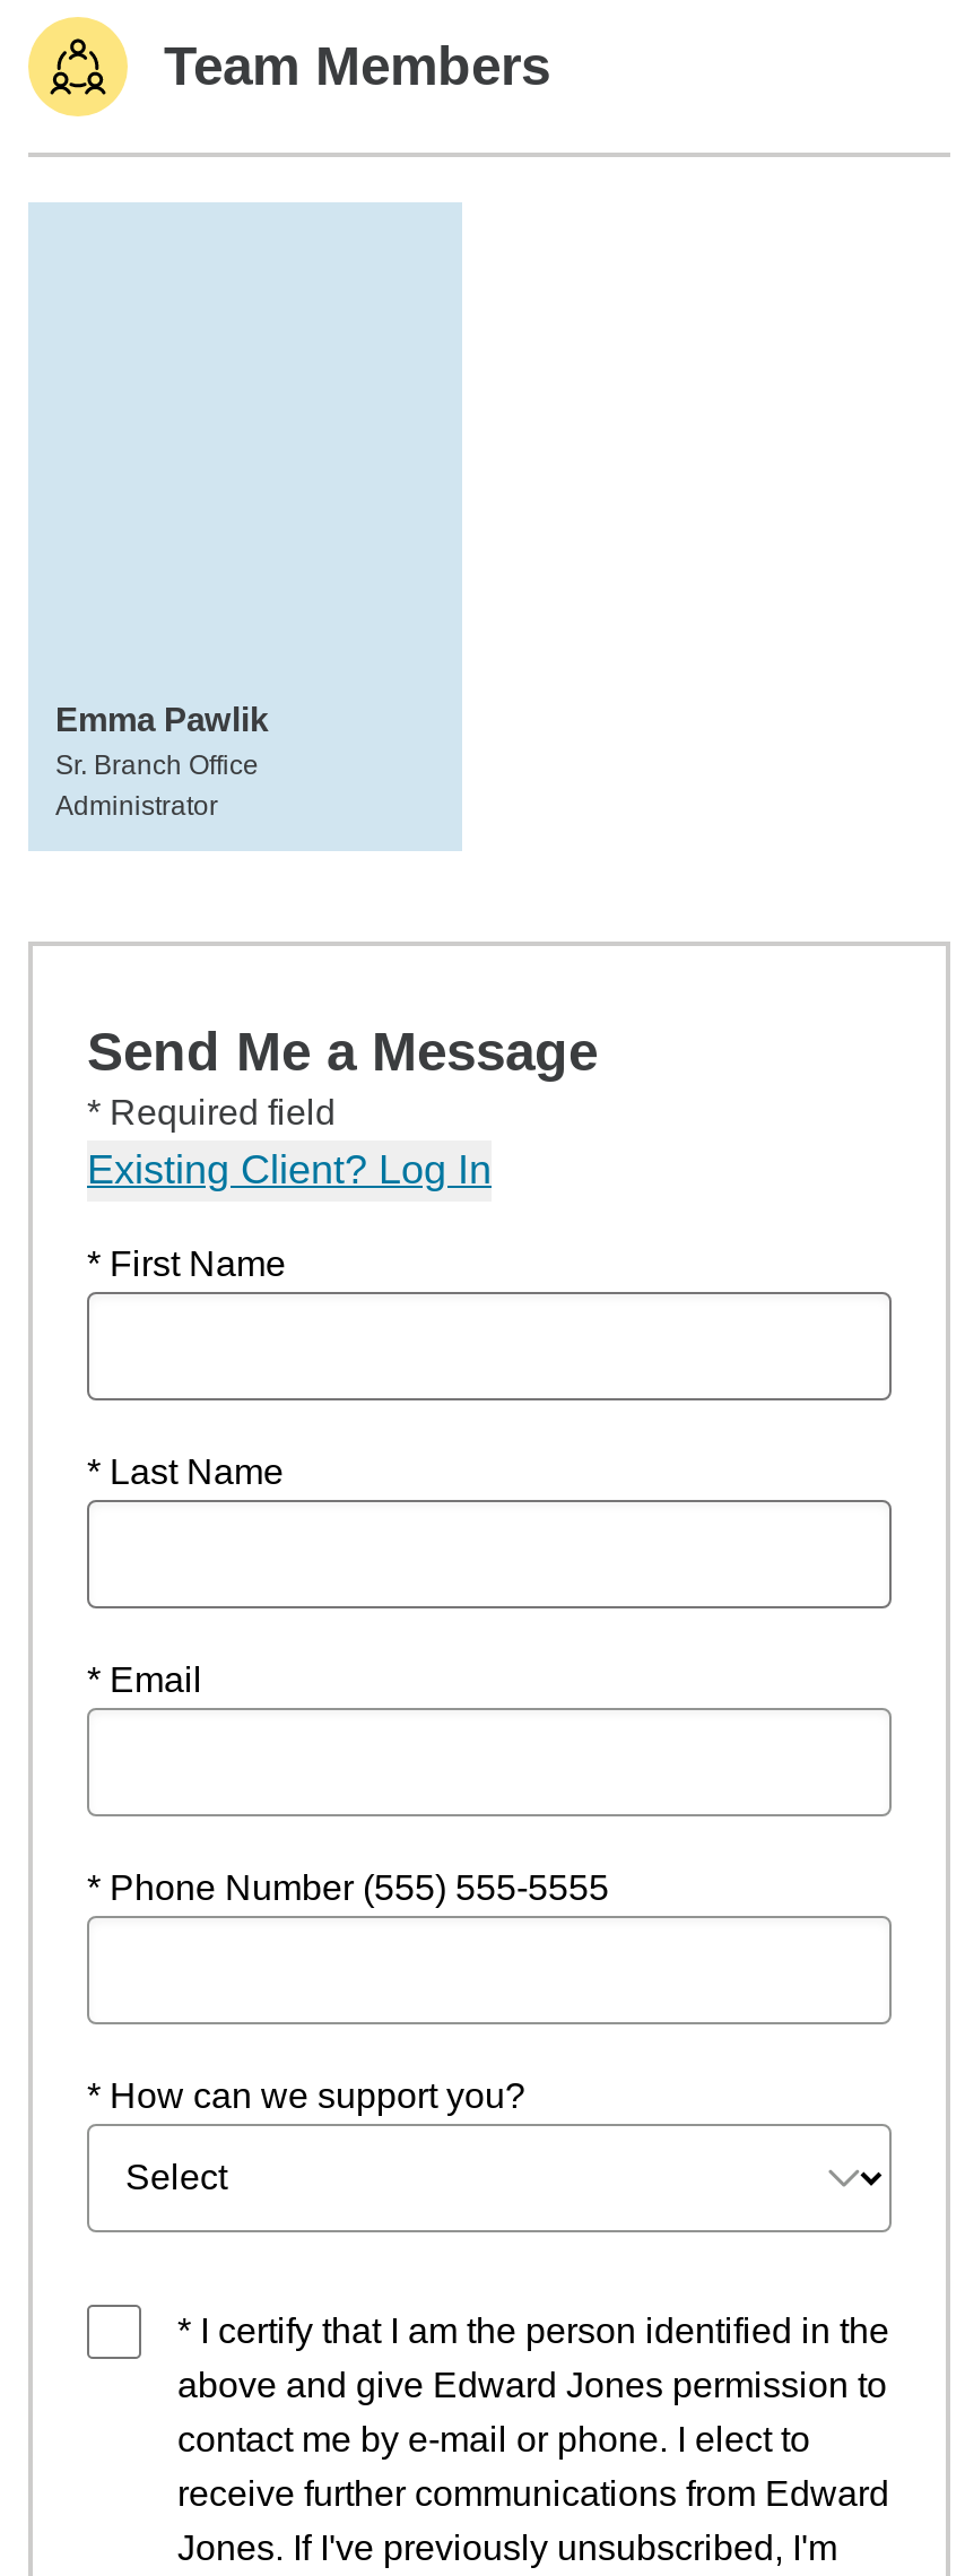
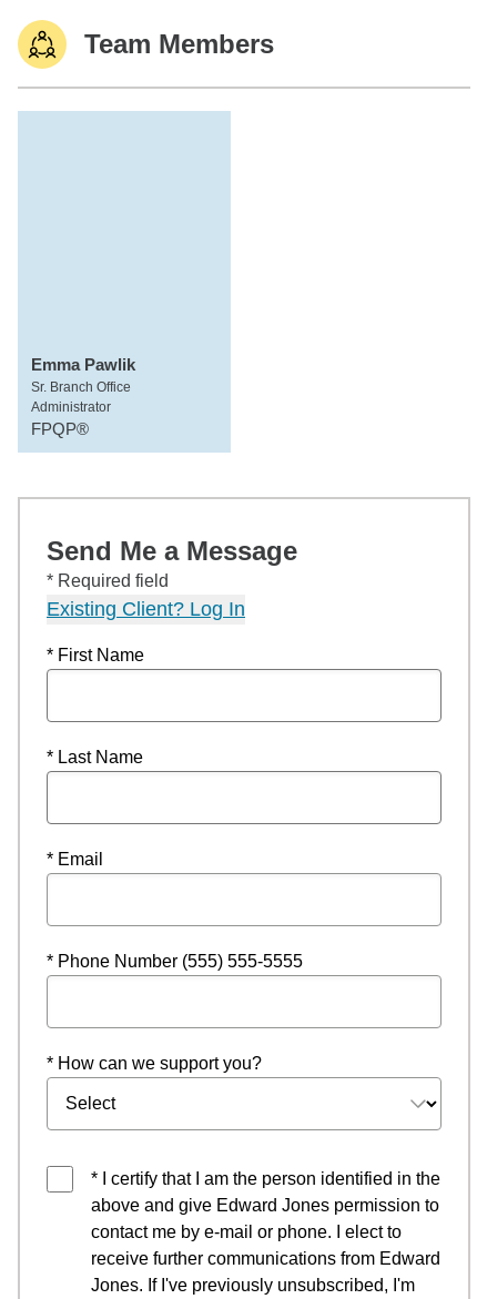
+ FPQP®
